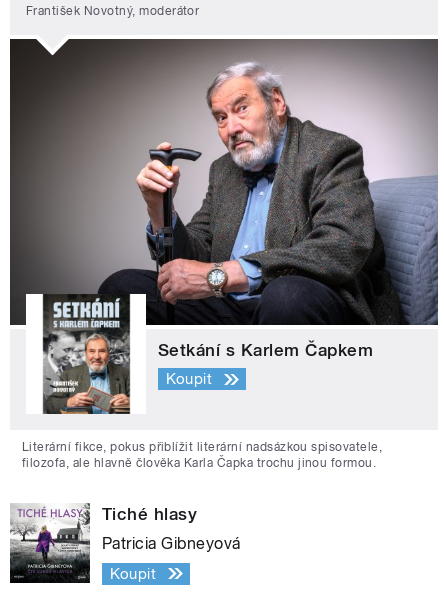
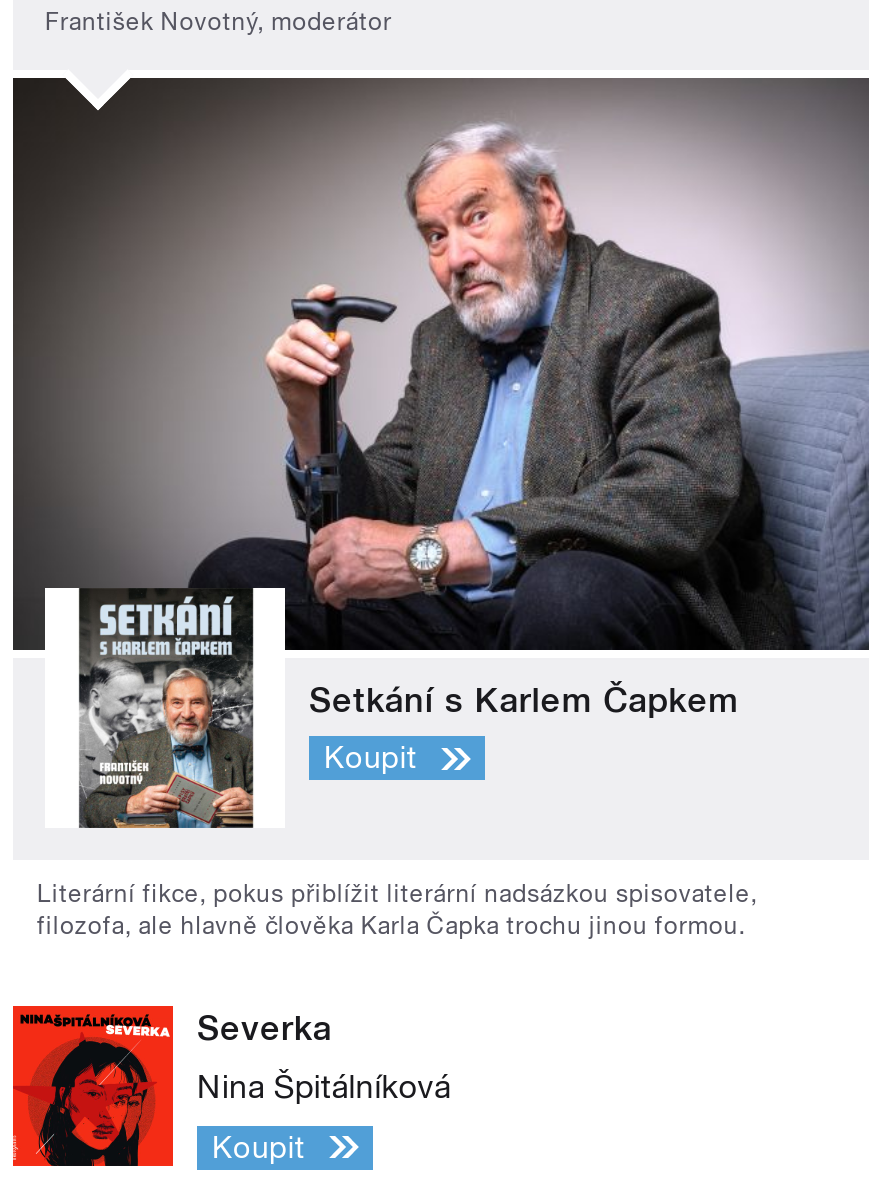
- [image]
- Tiché hlasy
+ [image]
+ Severka

- Patricia Gibneyová
+ Nina Špitálníková
